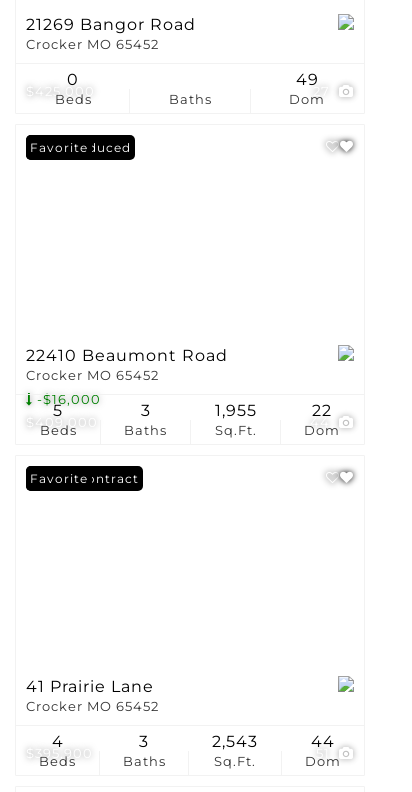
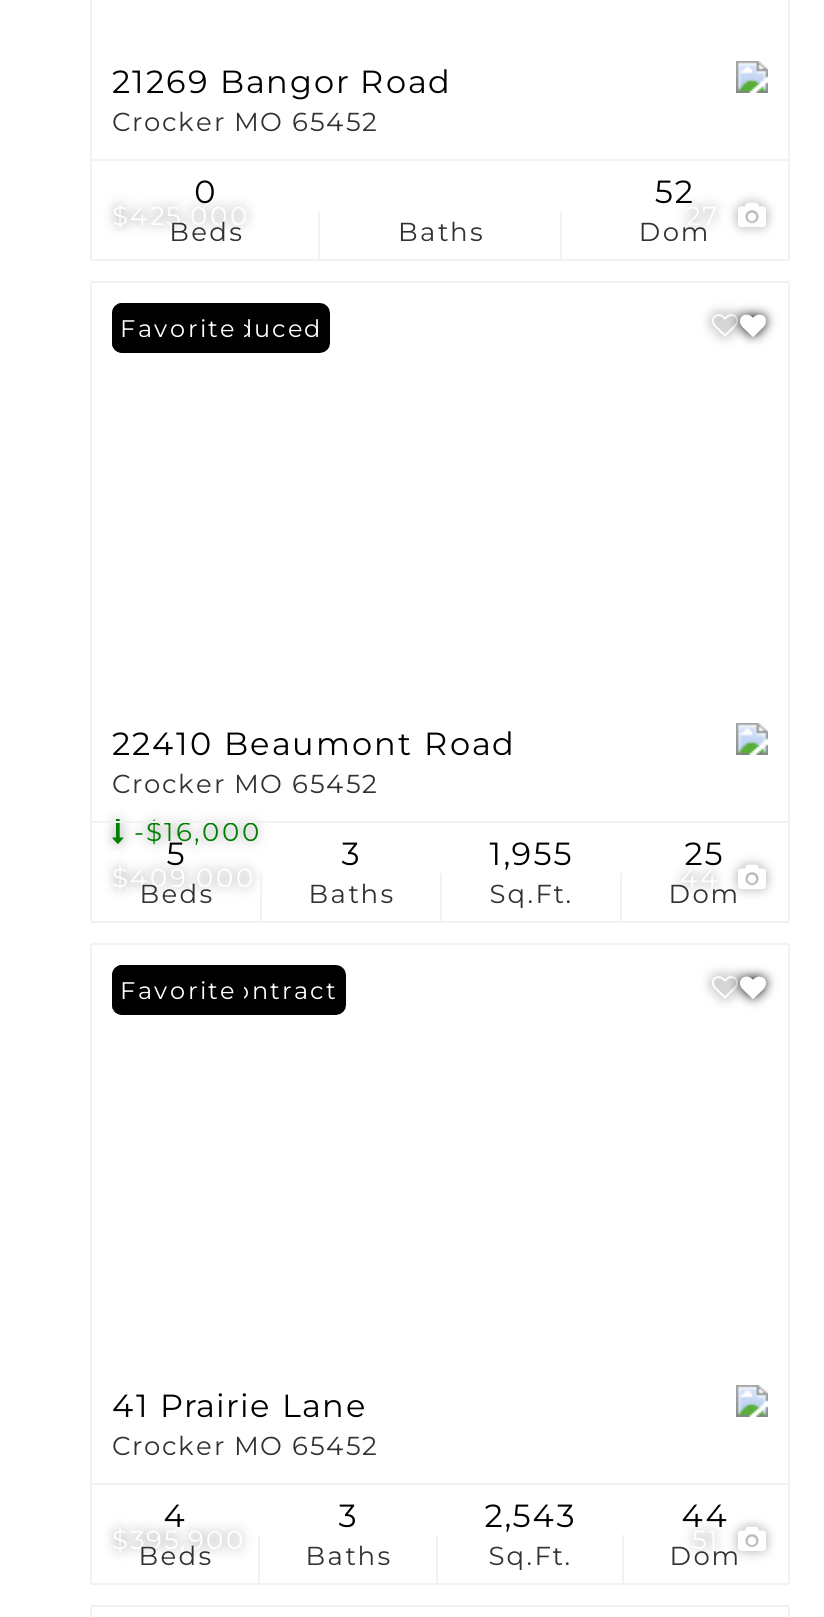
- 49
+ 52

- 22
+ 25
